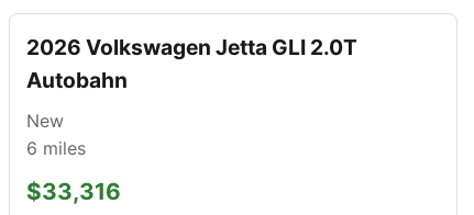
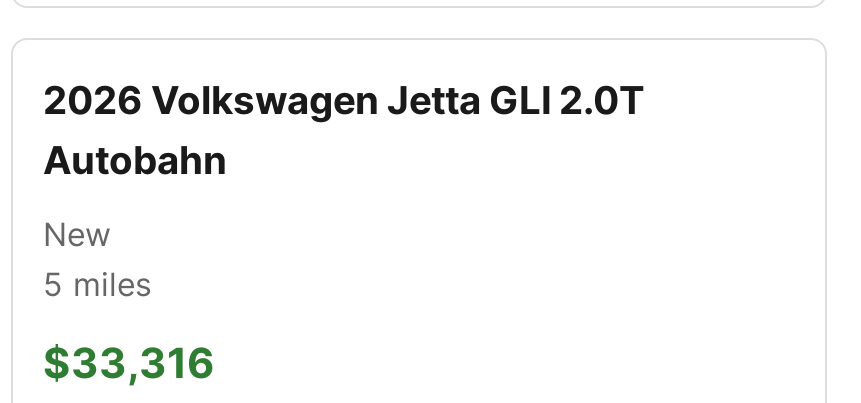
- 6 miles
+ 5 miles
